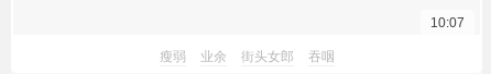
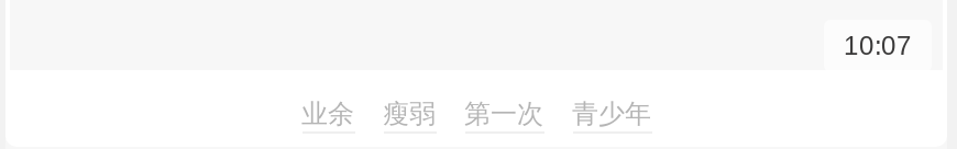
- 业余
- 街头女郎
- 吞咽
+ 第一次
+ 青少年

+ 业余
